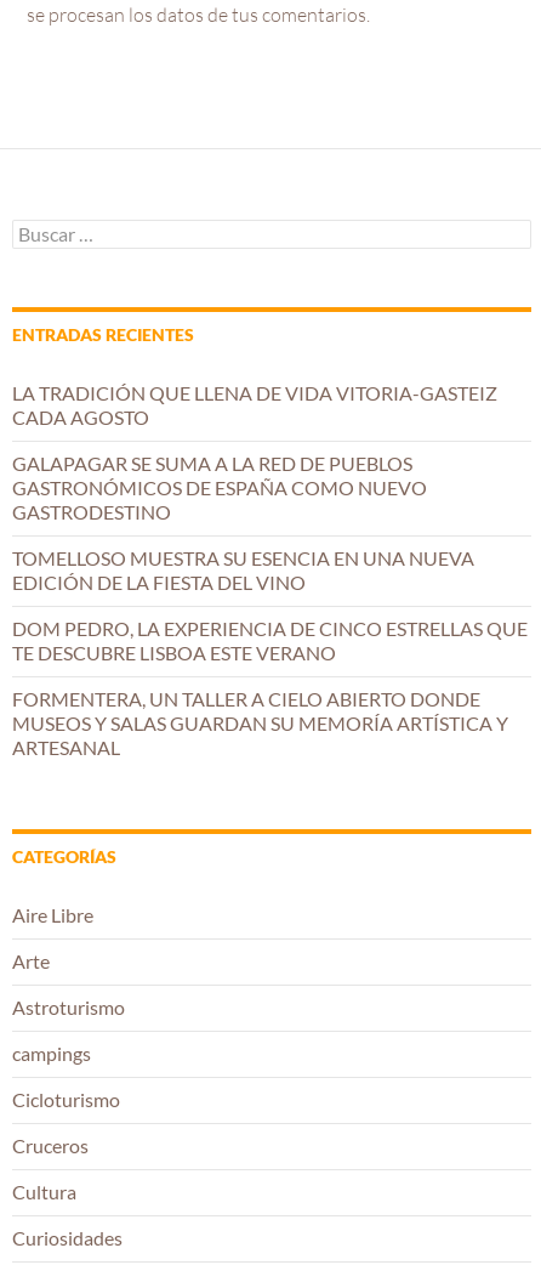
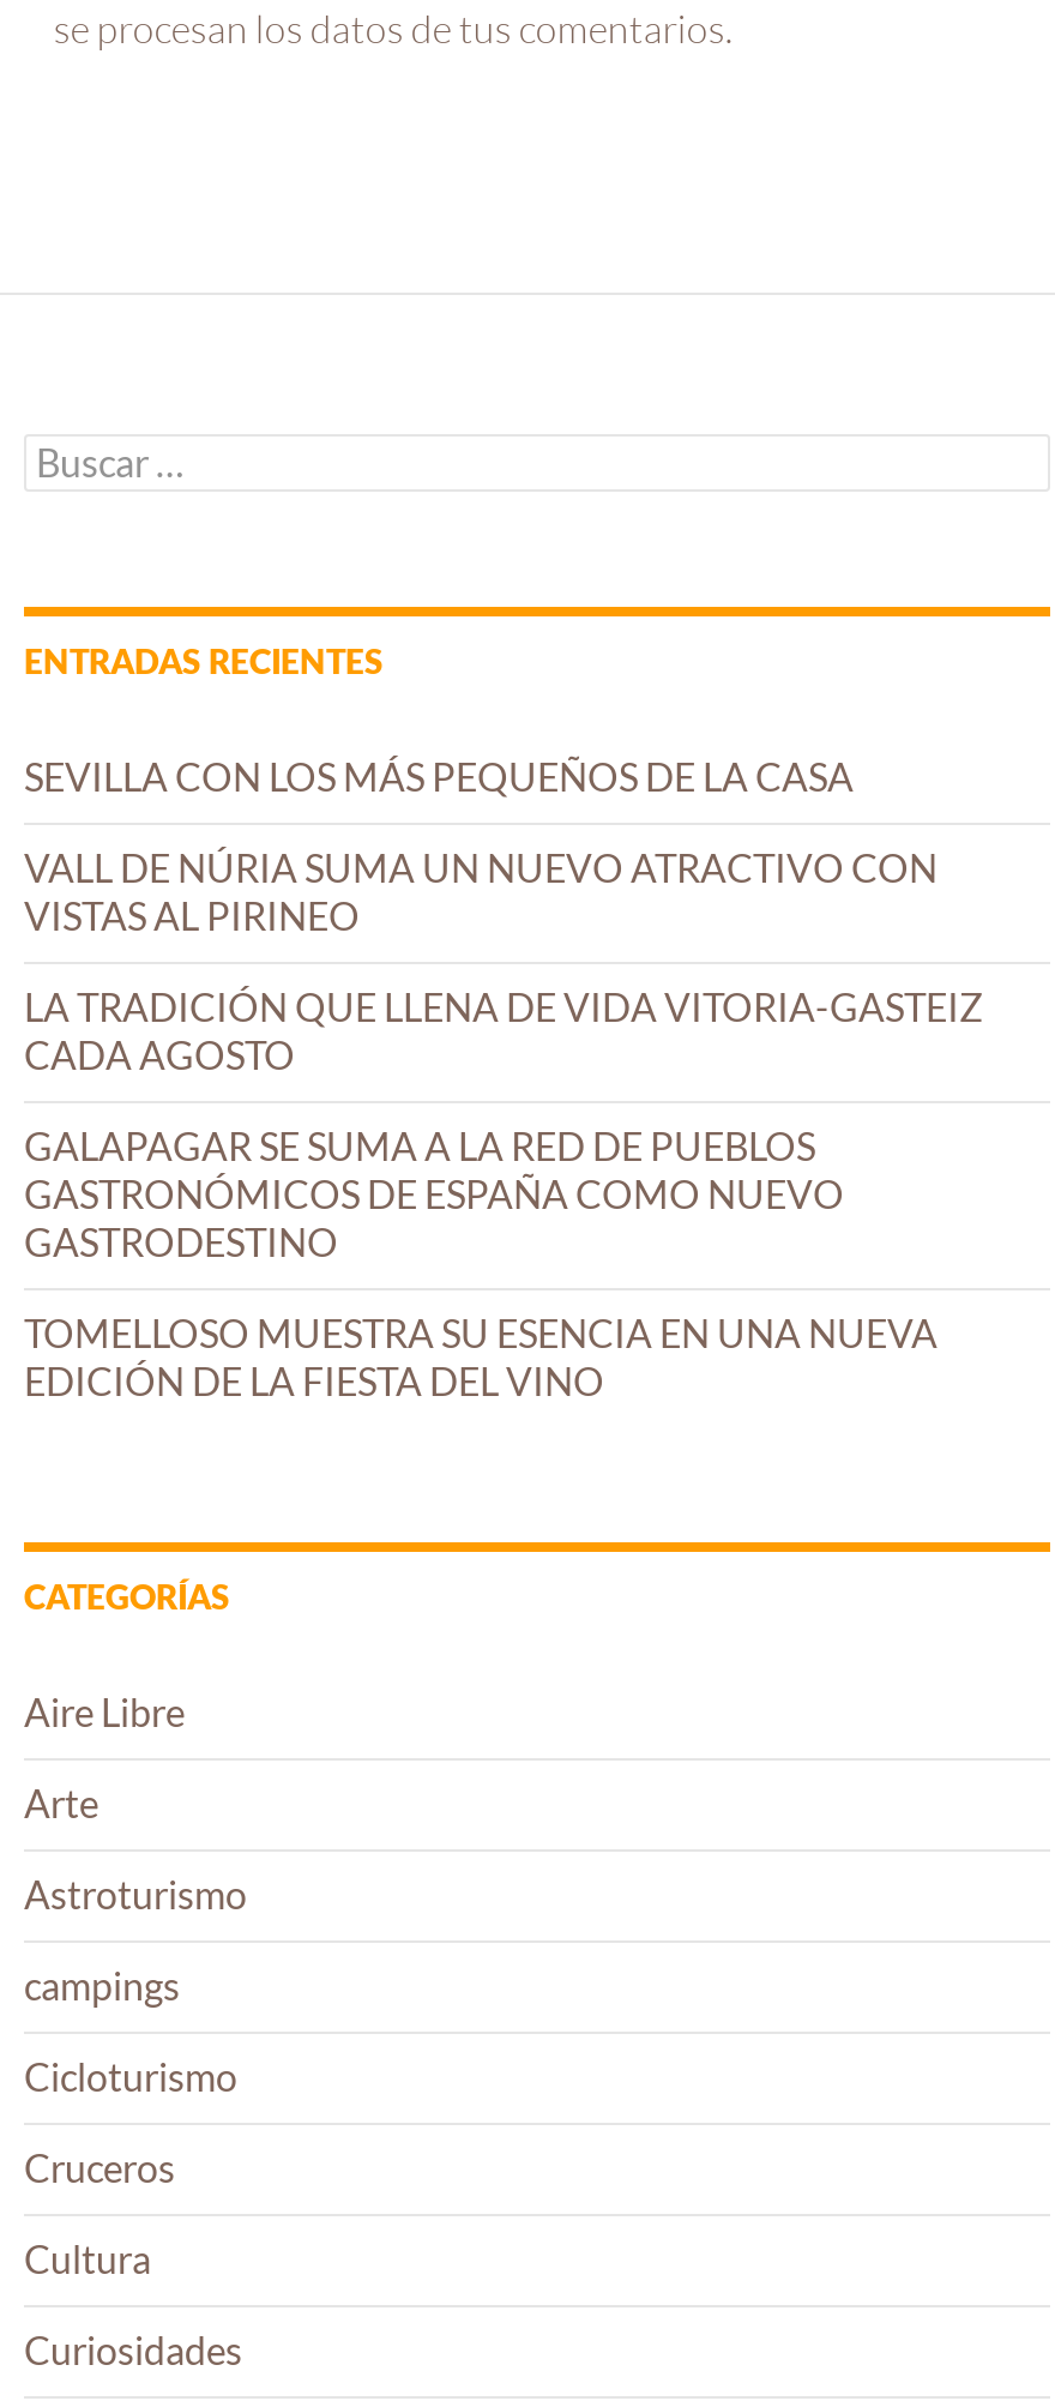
+ SEVILLA CON LOS MÁS PEQUEÑOS DE LA CASA
+ VALL DE NÚRIA SUMA UN NUEVO ATRACTIVO CON
+ VISTAS AL PIRINEO

moved down: LA TRADICIÓN QUE LLENA DE VIDA VITORIA-GASTEIZ | CADA AGOSTO | GALAPAGAR SE SUMA A LA RED DE PUEBLOS | GASTRONÓMICOS DE ESPAÑA COMO NUEVO | GASTRODESTINO | TOMELLOSO MUESTRA SU ESENCIA EN UNA NUEVA | EDICIÓN DE LA FIESTA DEL VINO

- DOM PEDRO, LA EXPERIENCIA DE CINCO ESTRELLAS QUE
- TE DESCUBRE LISBOA ESTE VERANO
- FORMENTERA, UN TALLER A CIELO ABIERTO DONDE
- MUSEOS Y SALAS GUARDAN SU MEMORÍA ARTÍSTICA Y
- ARTESANAL
